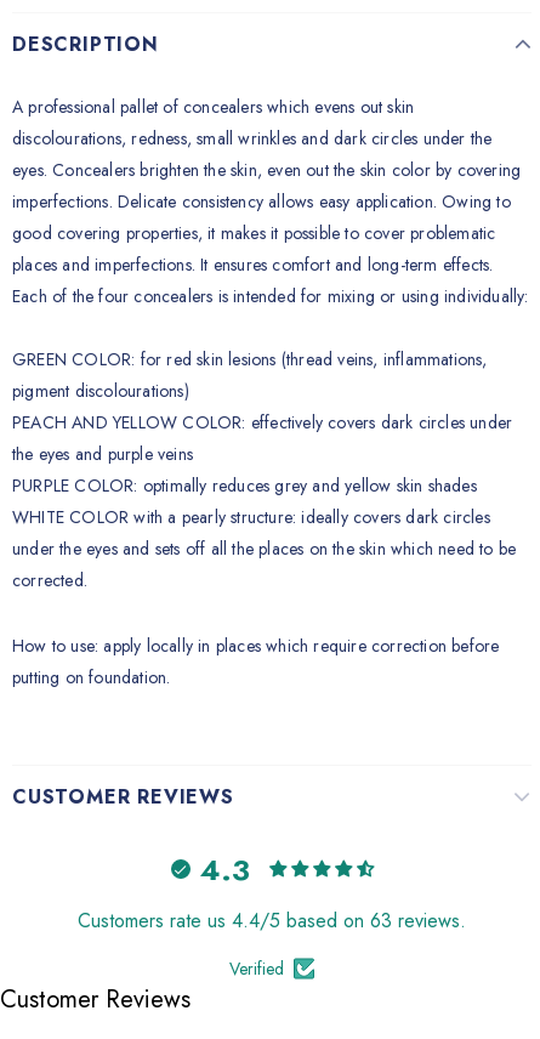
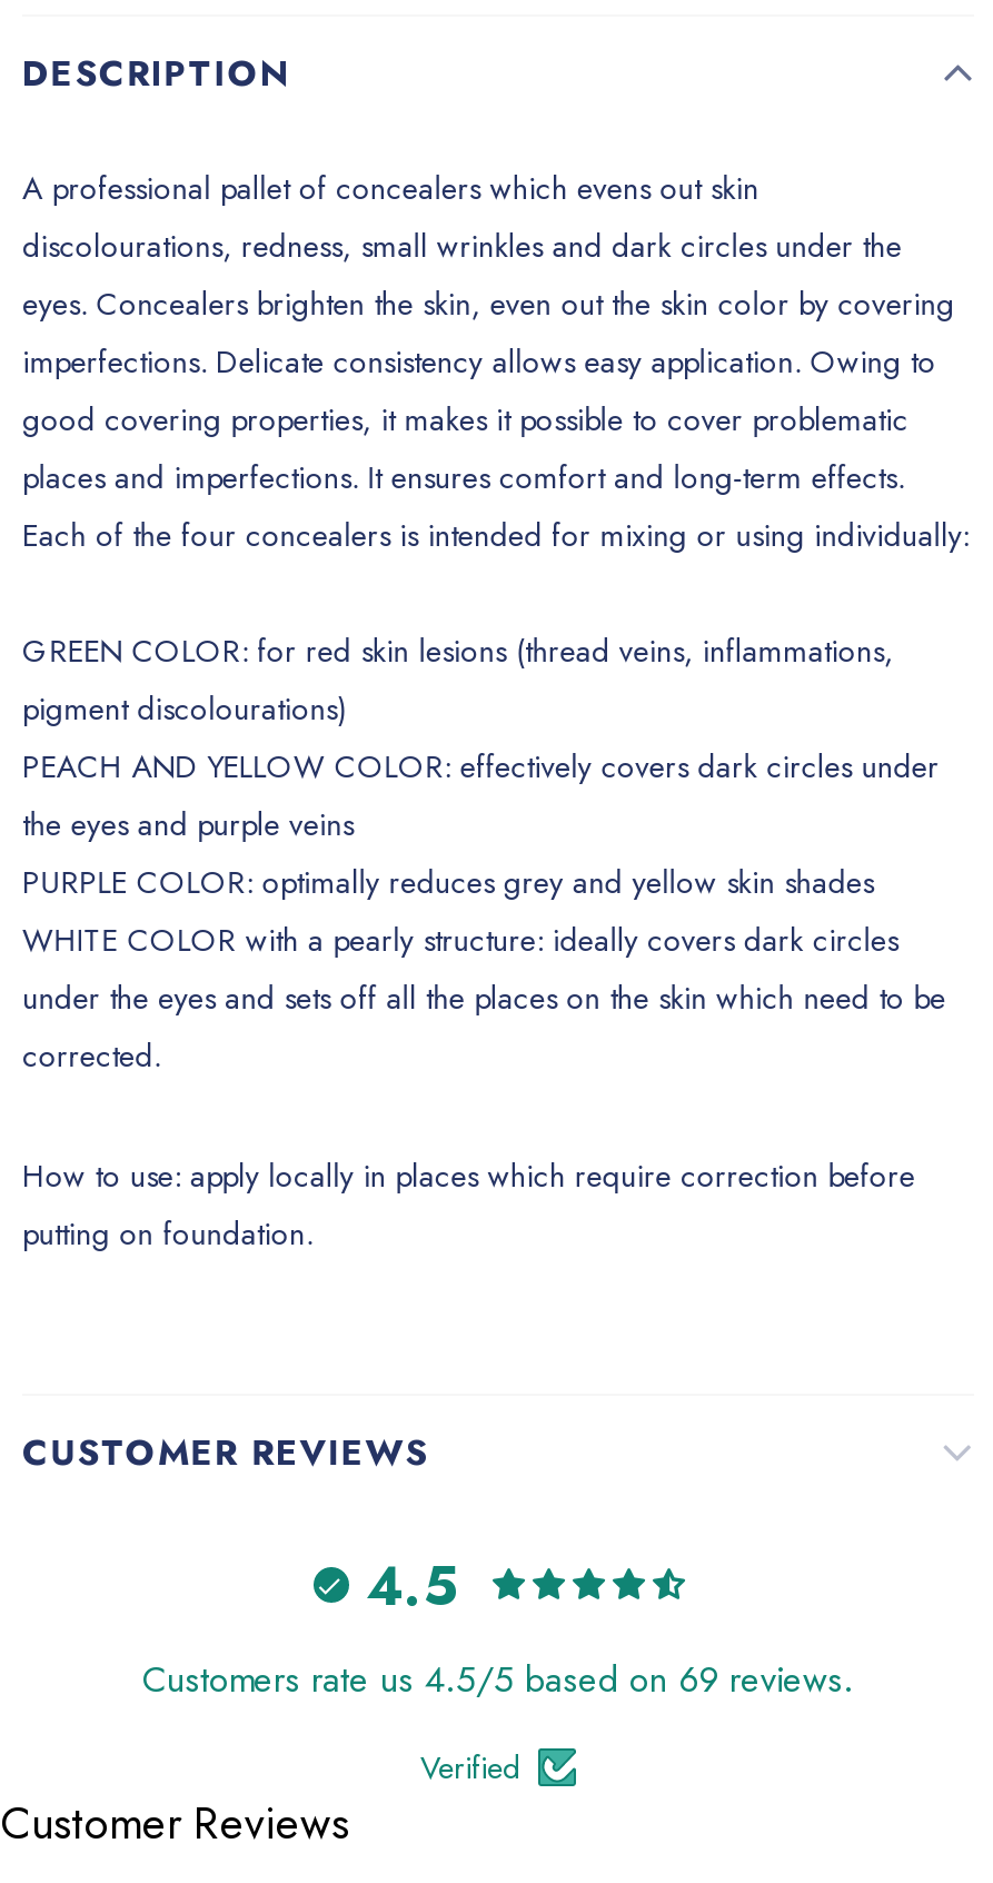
- 4.3
+ 4.5

- Customers rate us 4.4/5 based on 63 reviews.
+ Customers rate us 4.5/5 based on 69 reviews.
